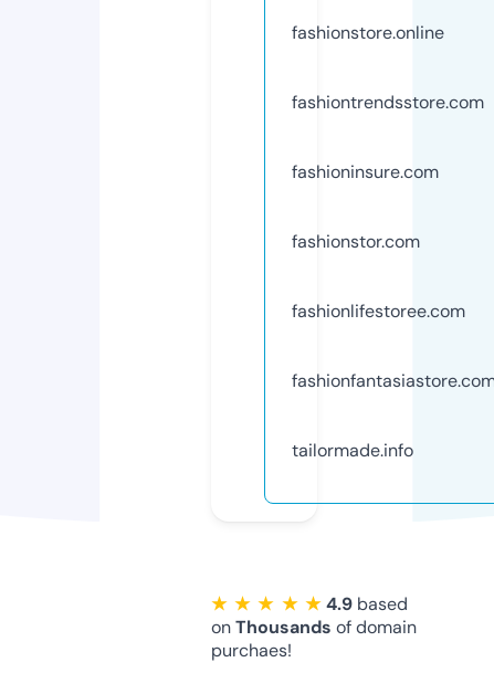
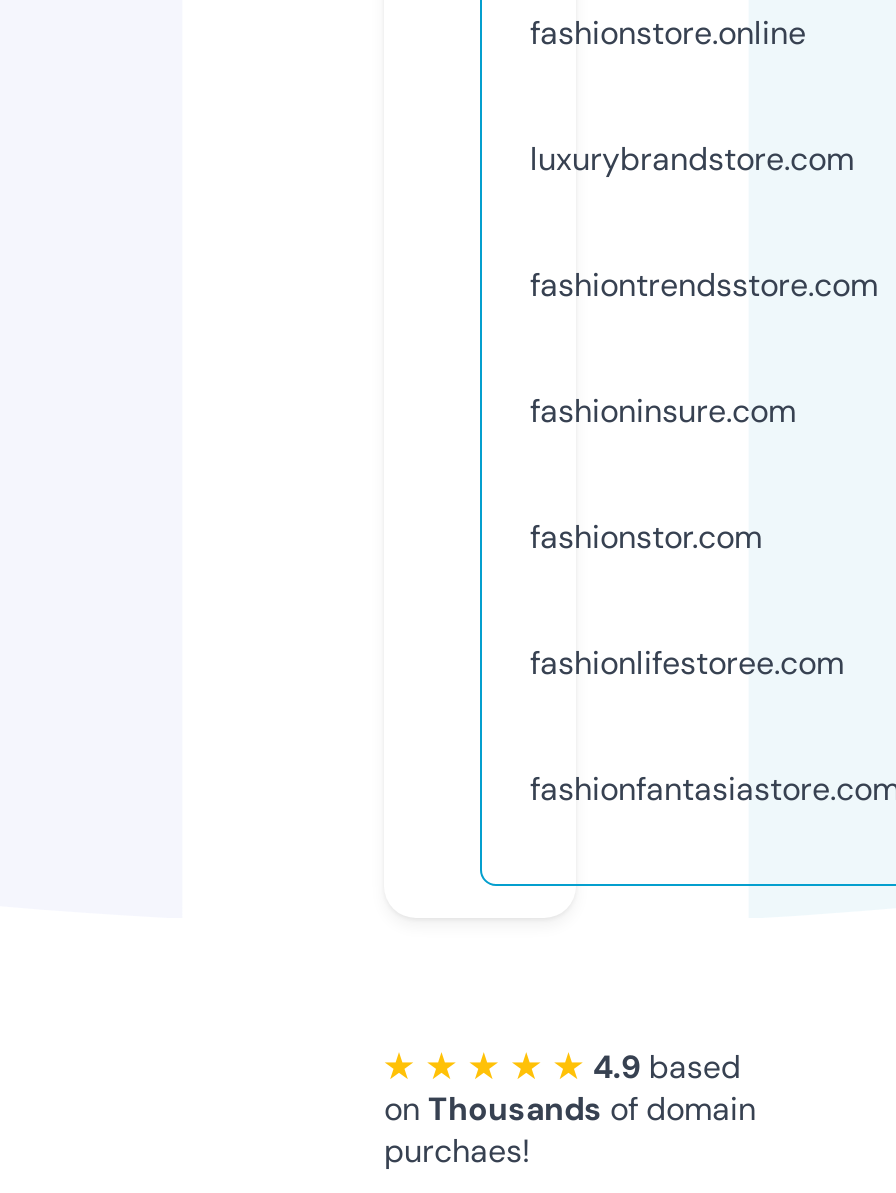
+ luxurybrandstore.com

moved down: fashiontrendsstore.com | fashioninsure.com | fashionstor.com | fashionlifestoree.com

- tailormade.info
